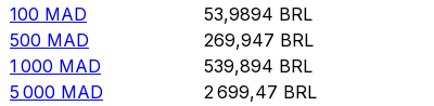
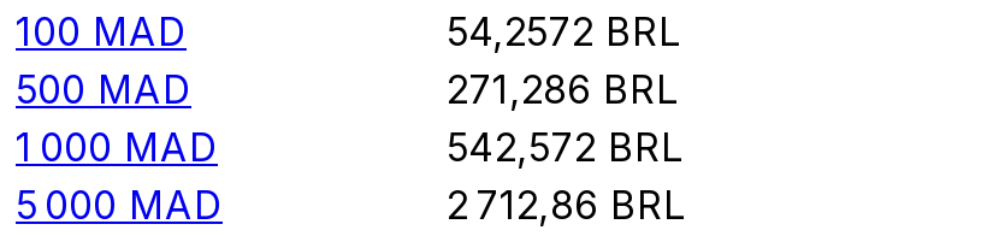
- 53,9894 BRL
+ 54,2572 BRL

- 269,947 BRL
+ 271,286 BRL

- 539,894 BRL
+ 542,572 BRL

- 2 699,47 BRL
+ 2 712,86 BRL
